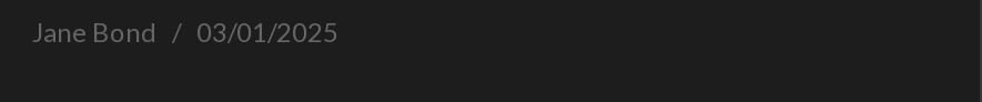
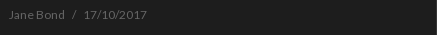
- Jane Bond 03/01/2025
+ Jane Bond 17/10/2017
